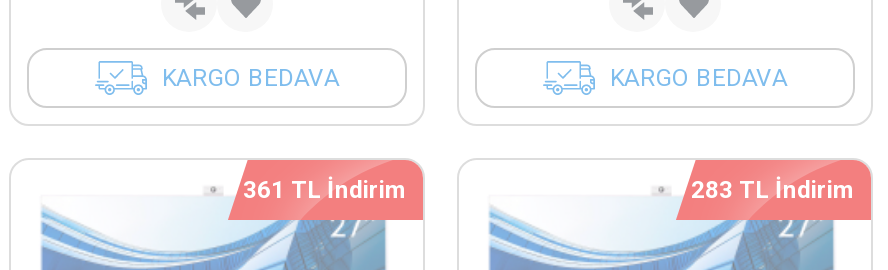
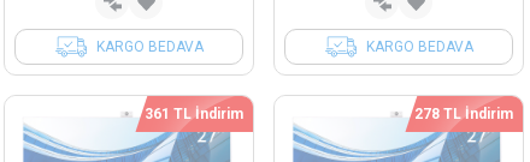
- 283 TL İndirim
+ 278 TL İndirim
